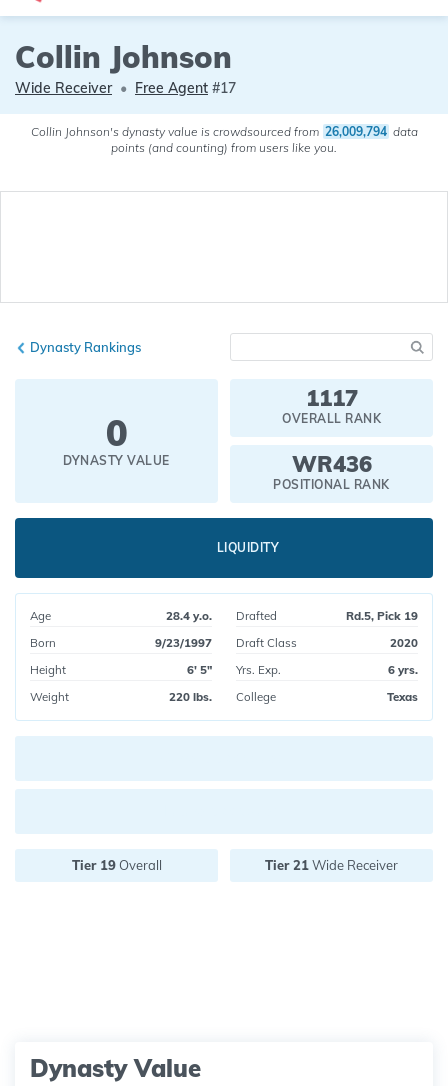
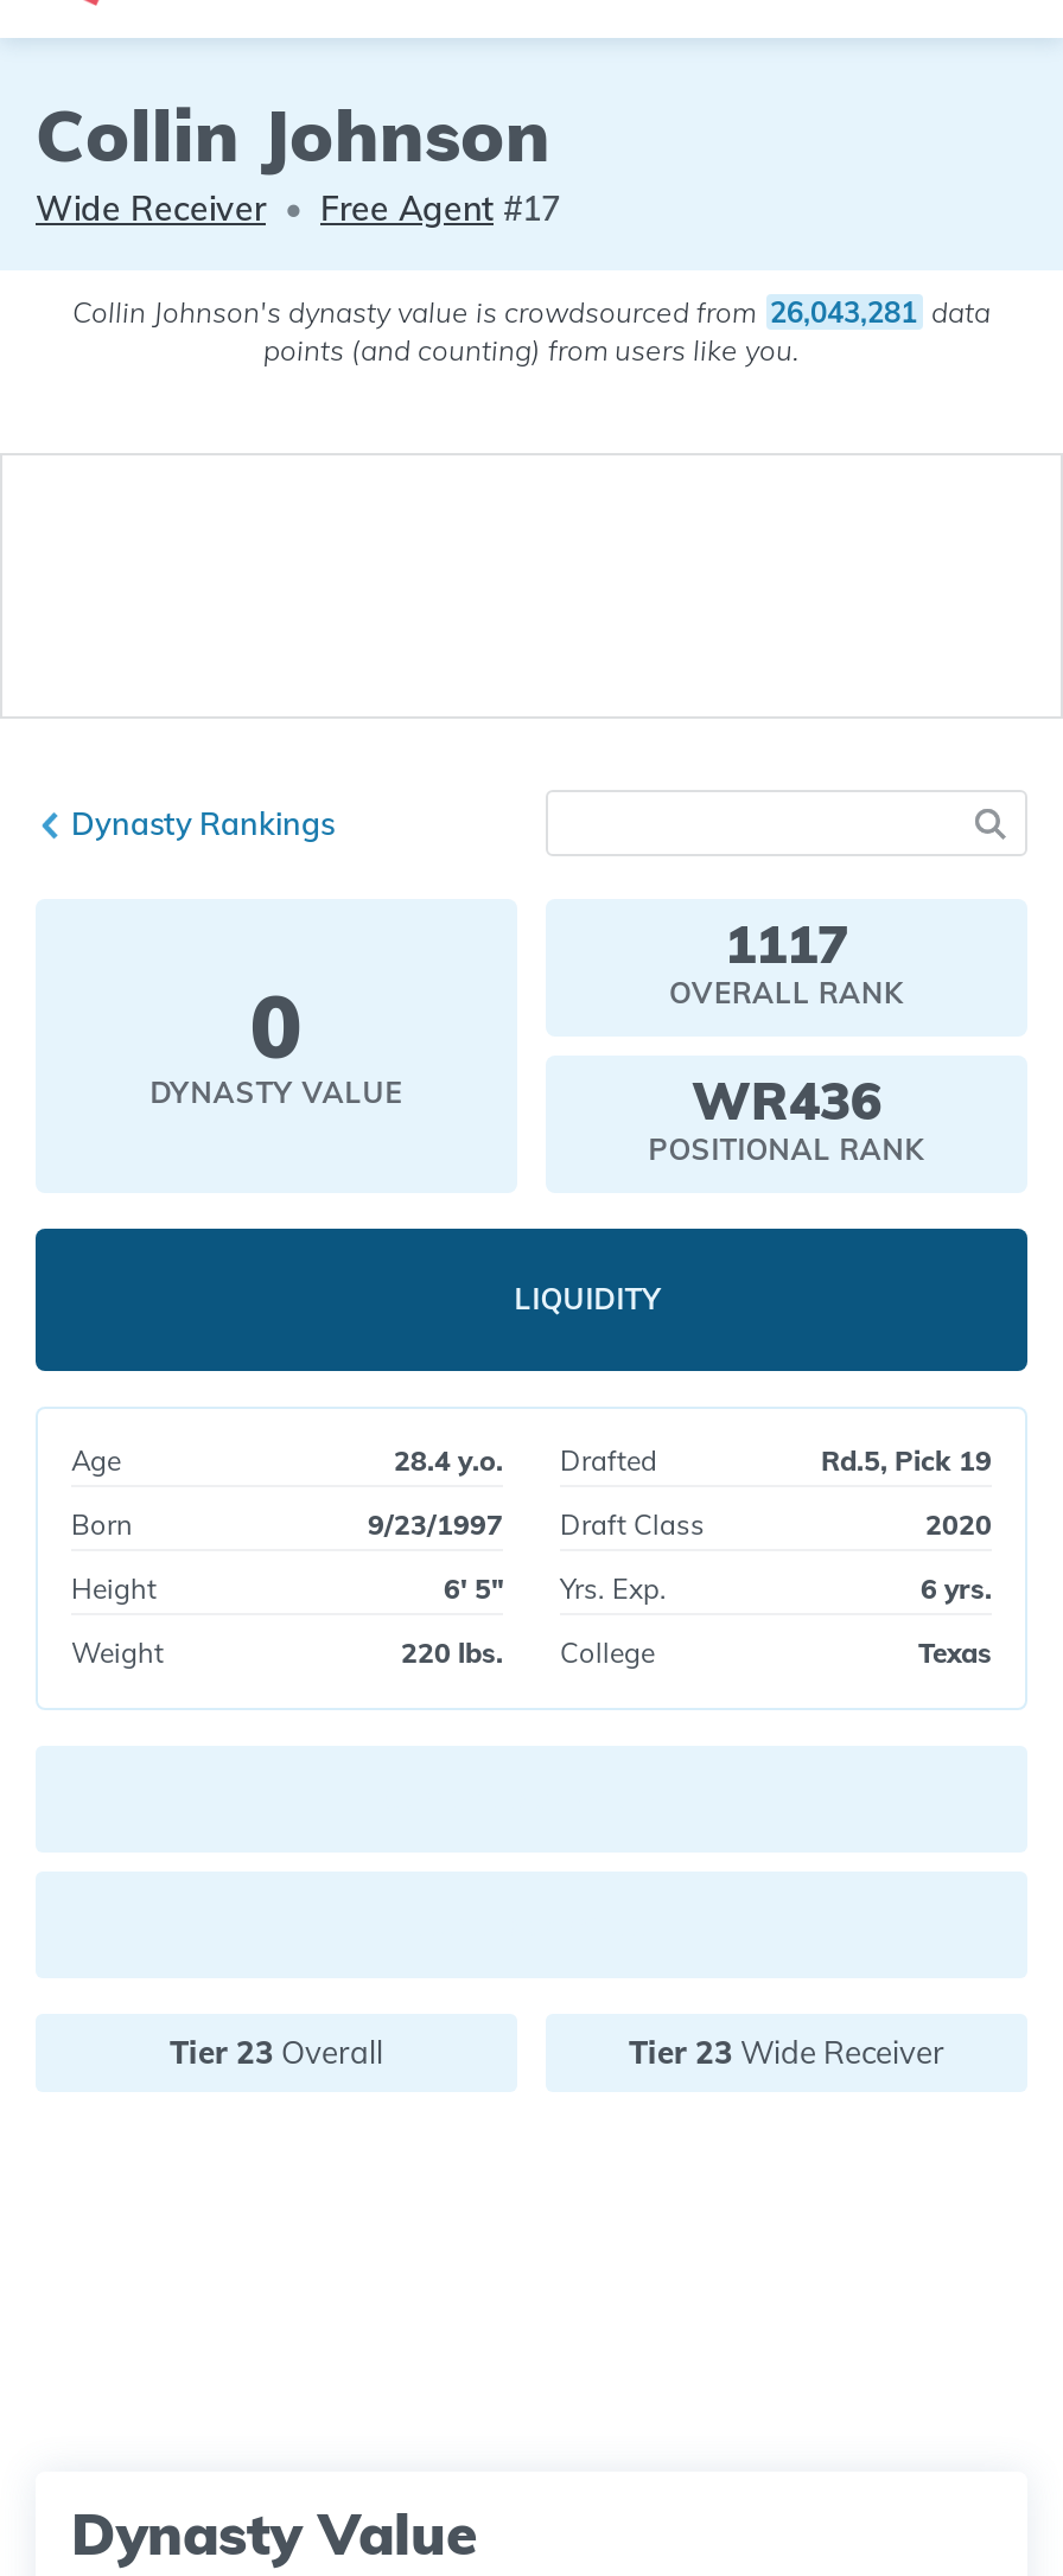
- Collin Johnson's dynasty value is crowdsourced from 26,009,794 data
+ Collin Johnson's dynasty value is crowdsourced from 26,043,281 data

- Tier 19 Overall
+ Tier 23 Overall

- Tier 21 Wide Receiver
+ Tier 23 Wide Receiver
